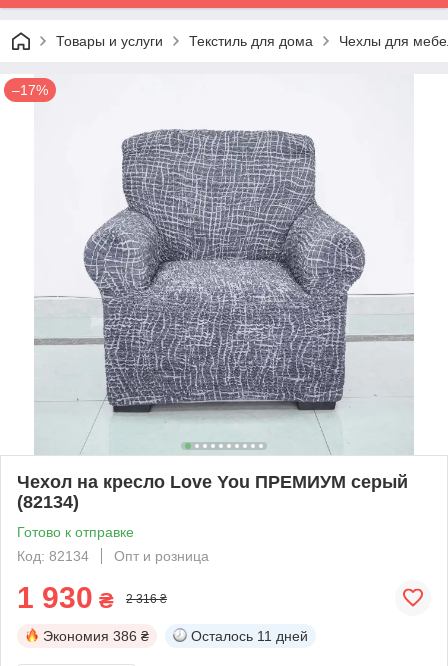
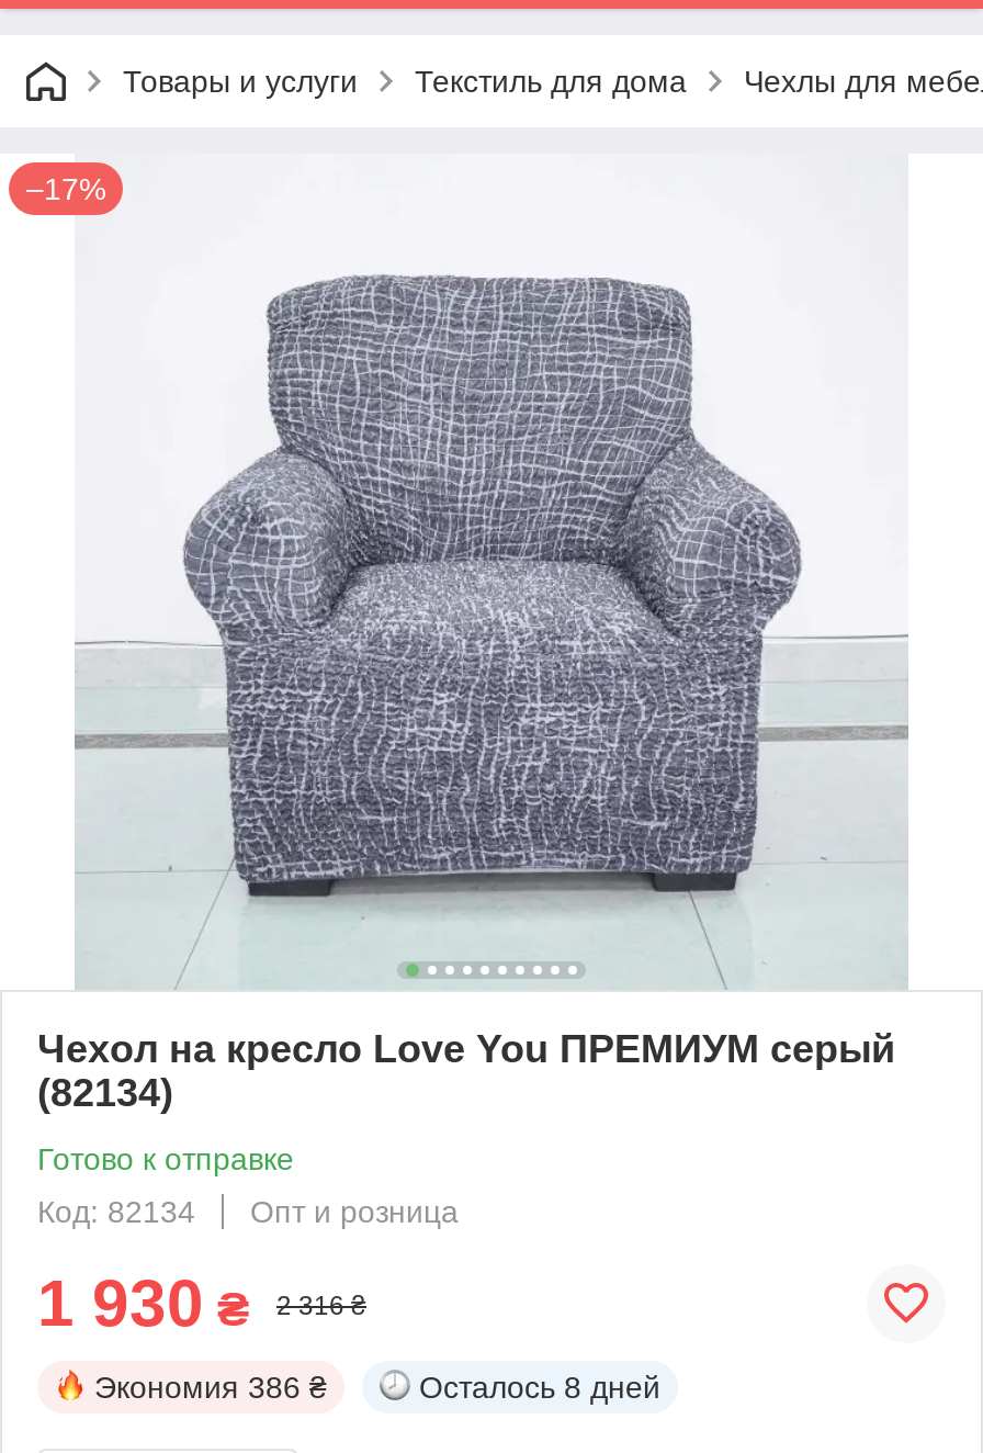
- Осталось 11 дней
+ Осталось 8 дней
